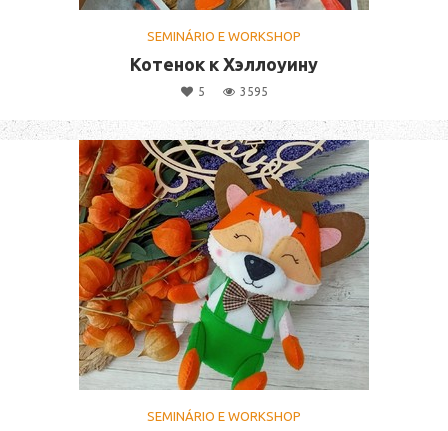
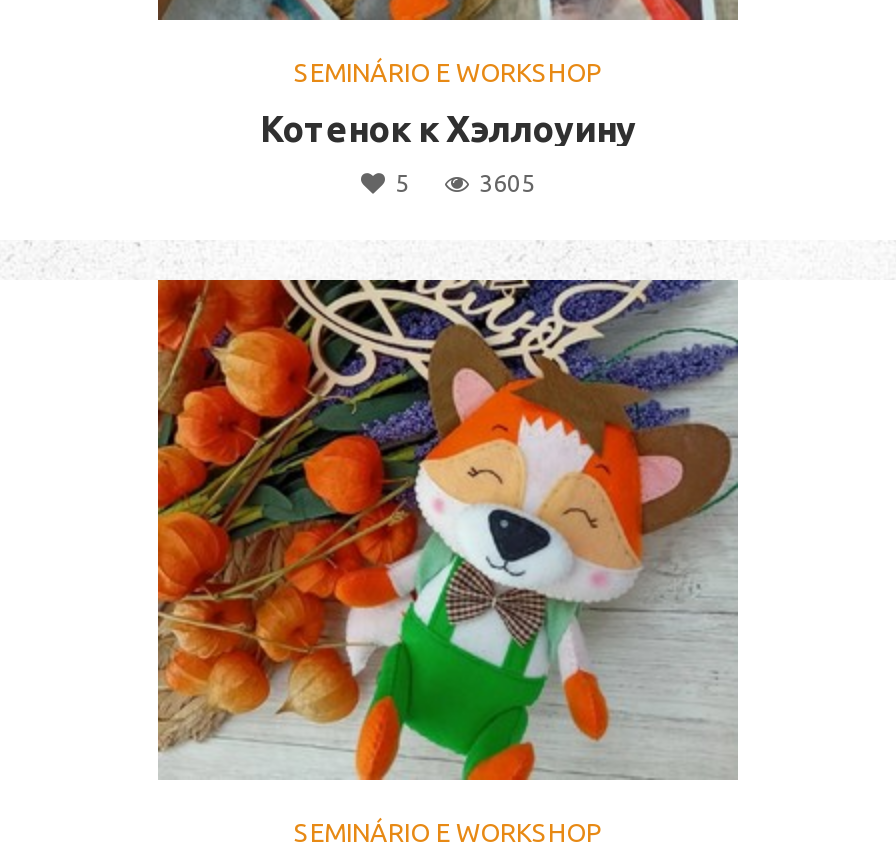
- 3595
+ 3605
